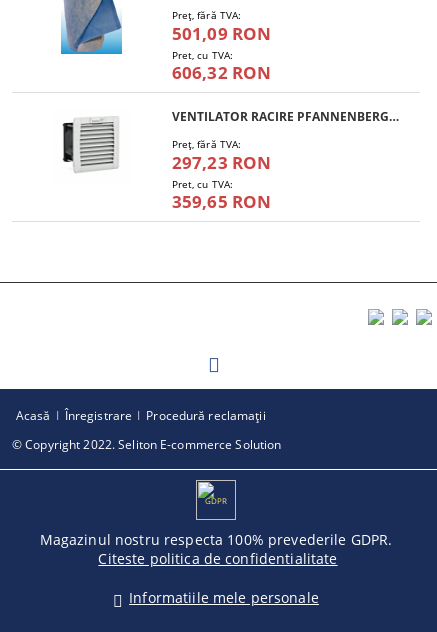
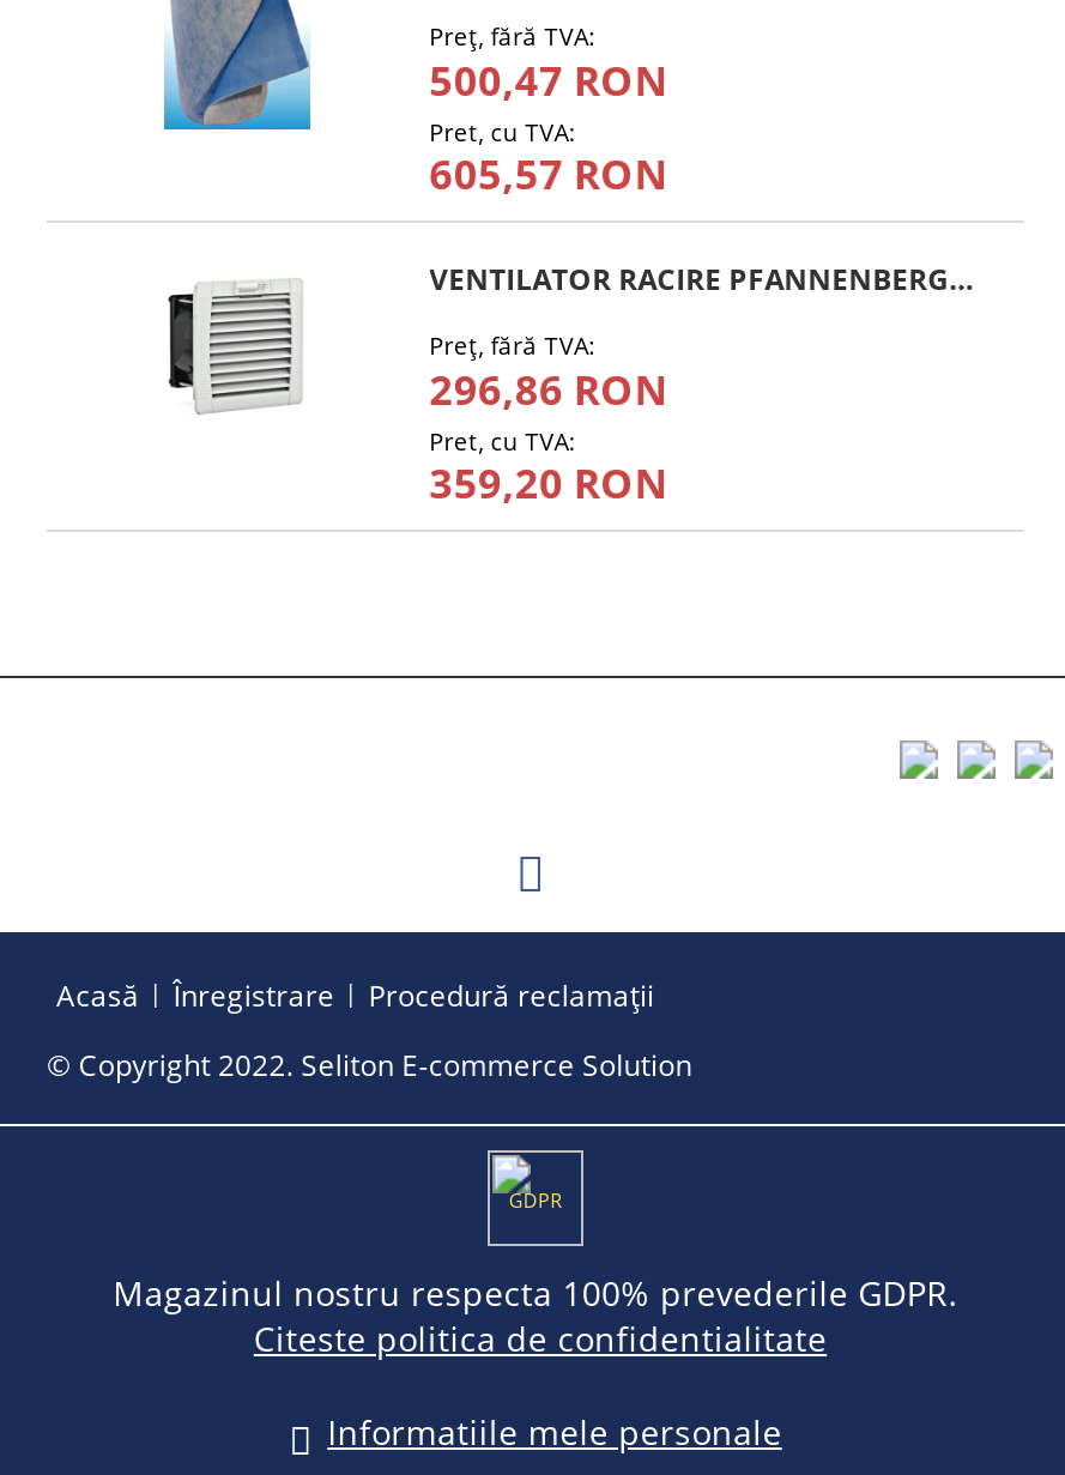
- 501,09 RON
+ 500,47 RON

- 606,32 RON
+ 605,57 RON

- 297,23 RON
+ 296,86 RON

- 359,65 RON
+ 359,20 RON
